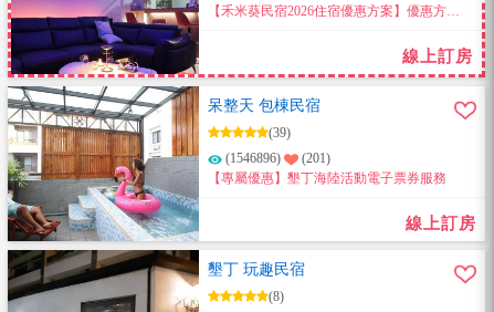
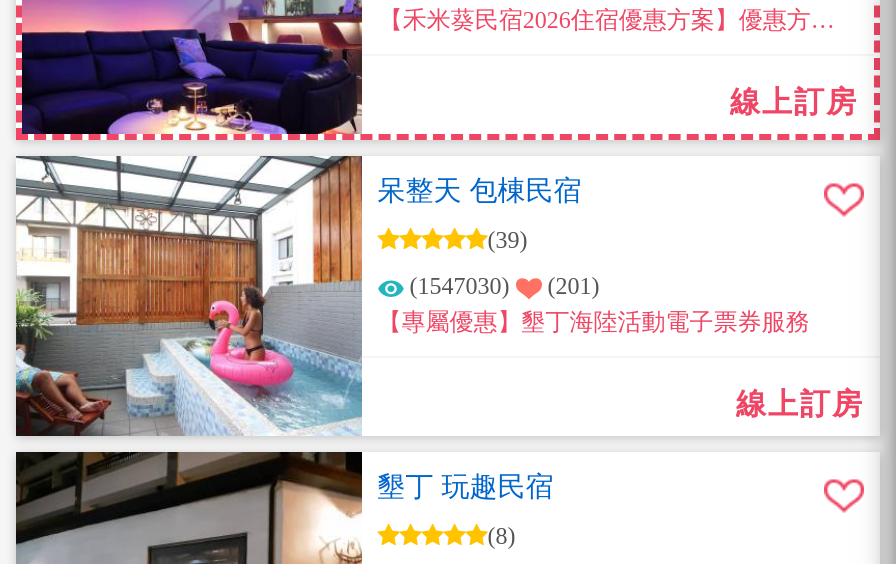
- (1546896) (201)
+ (1547030) (201)
